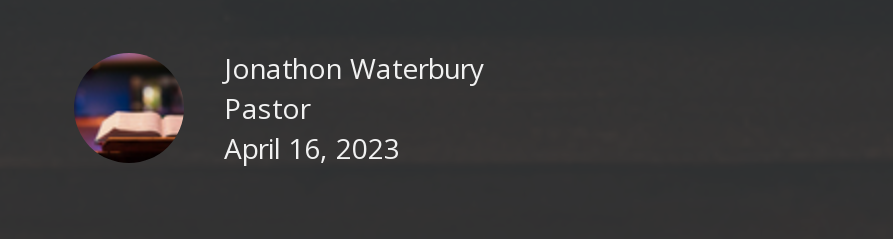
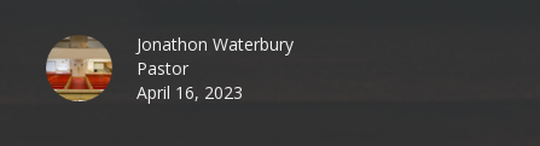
- [image]
+ [image]
